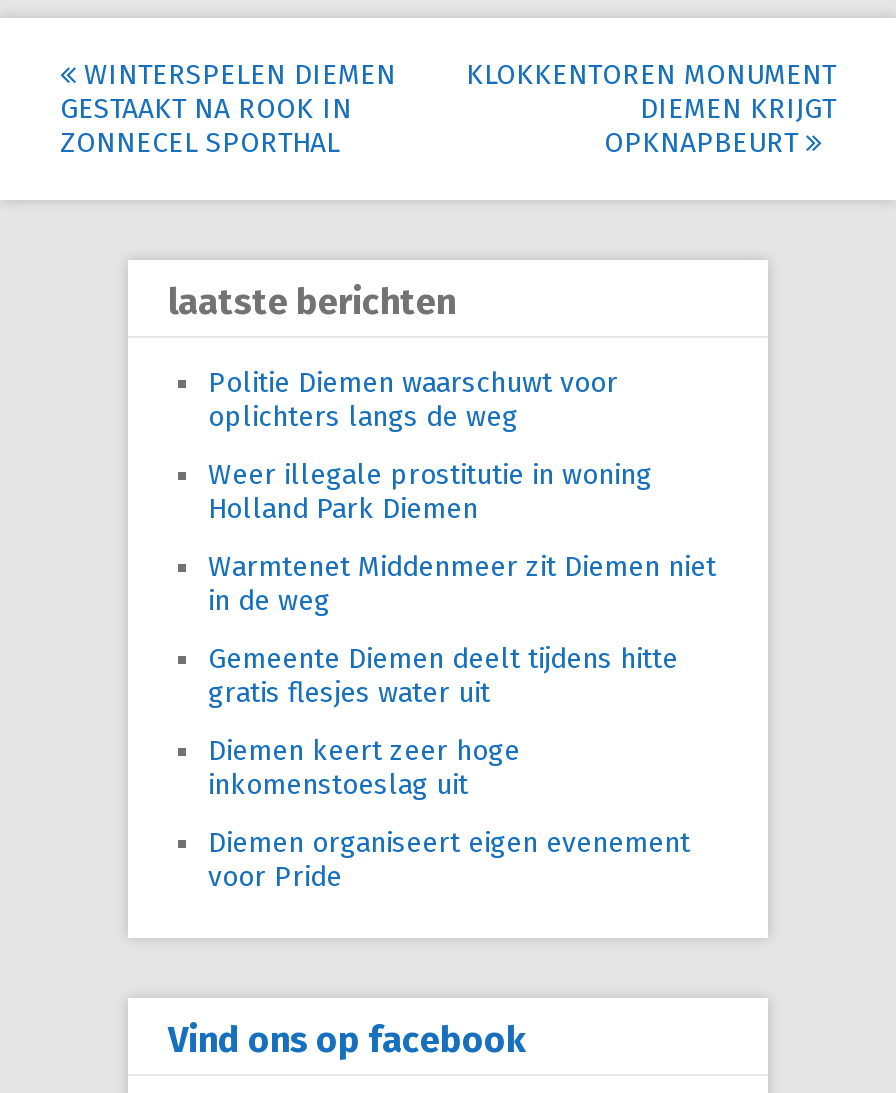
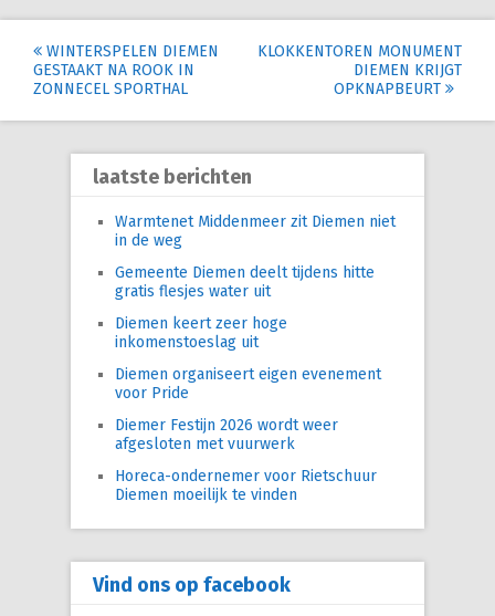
- Politie Diemen waarschuwt voor
- oplichters langs de weg
- Weer illegale prostitutie in woning
- Holland Park Diemen

moved up: Warmtenet Middenmeer zit Diemen niet | in de weg | Gemeente Diemen deelt tijdens hitte | gratis flesjes water uit | Diemen keert zeer hoge | inkomenstoeslag uit | Diemen organiseert eigen evenement | voor Pride

+ Diemer Festijn 2026 wordt weer
+ afgesloten met vuurwerk
+ Horeca-ondernemer voor Rietschuur
+ Diemen moeilijk te vinden
